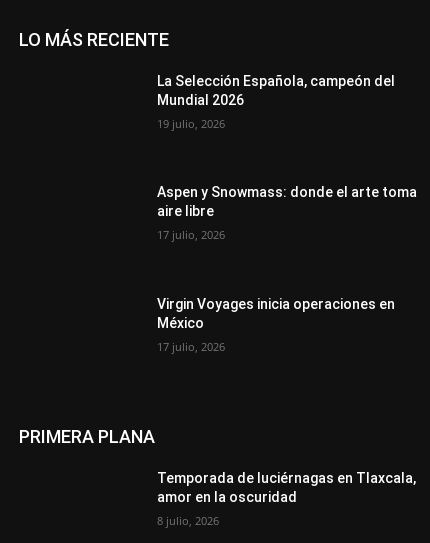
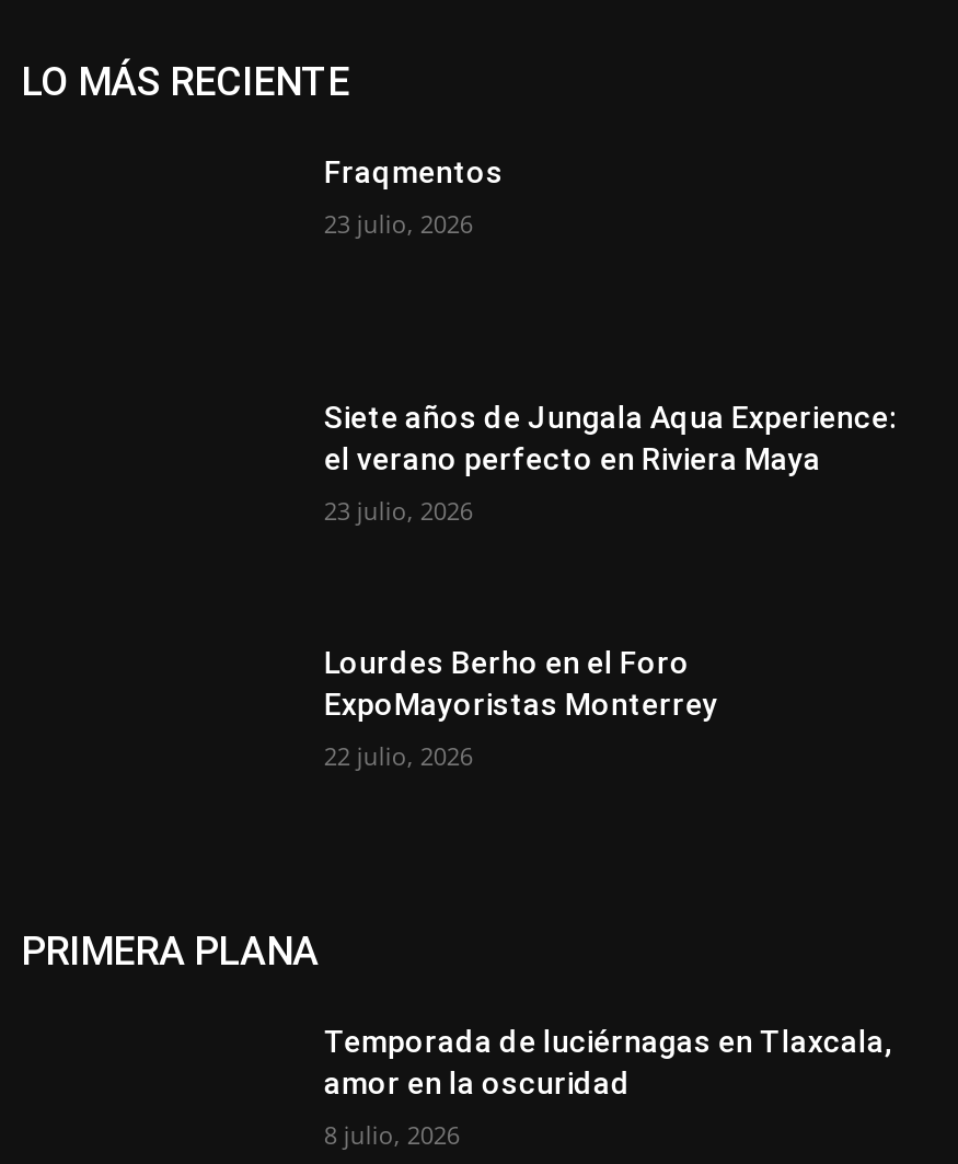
- La Selección Española, campeón del
- Mundial 2026
+ Fraqmentos

- 19 julio, 2026
+ 23 julio, 2026

- Aspen y Snowmass: donde el arte toma
- aire libre
+ Siete años de Jungala Aqua Experience:
+ el verano perfecto en Riviera Maya

- 17 julio, 2026
+ 23 julio, 2026

- Virgin Voyages inicia operaciones en
- México
+ Lourdes Berho en el Foro
+ ExpoMayoristas Monterrey

- 17 julio, 2026
+ 22 julio, 2026
